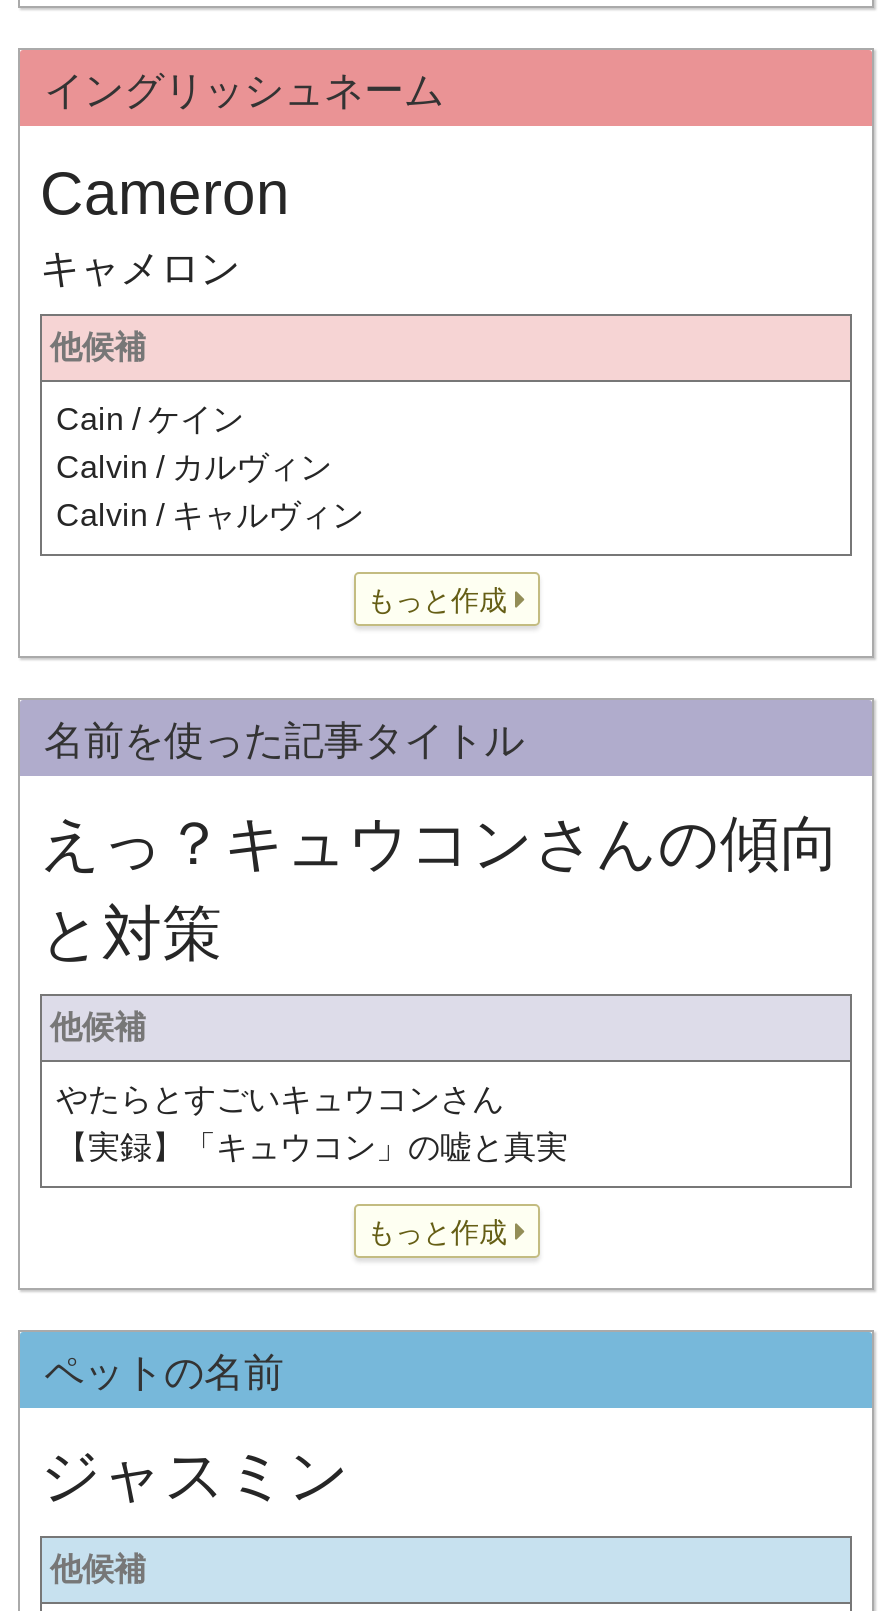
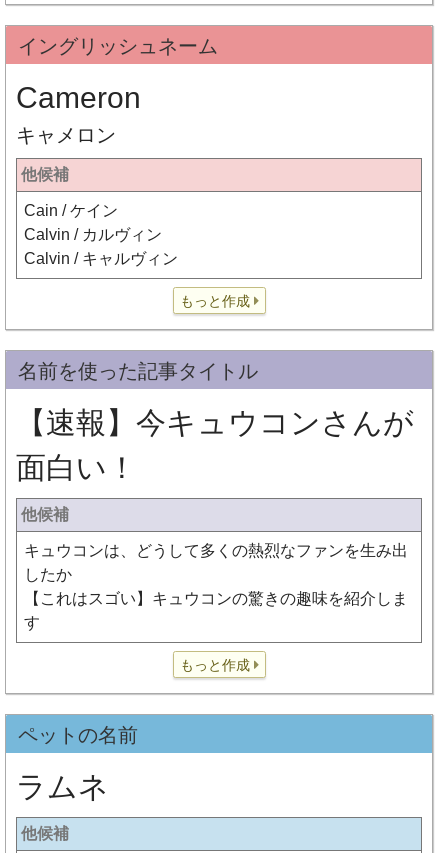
- えっ？キュウコンさんの傾向
- と対策
+ 【速報】今キュウコンさんが
+ 面白い！

- やたらとすごいキュウコンさん
- 【実録】「キュウコン」の嘘と真実
+ キュウコンは、どうして多くの熱烈なファンを生み出
+ したか
+ 【これはスゴい】キュウコンの驚きの趣味を紹介しま
+ す

- ジャスミン
+ ラムネ
